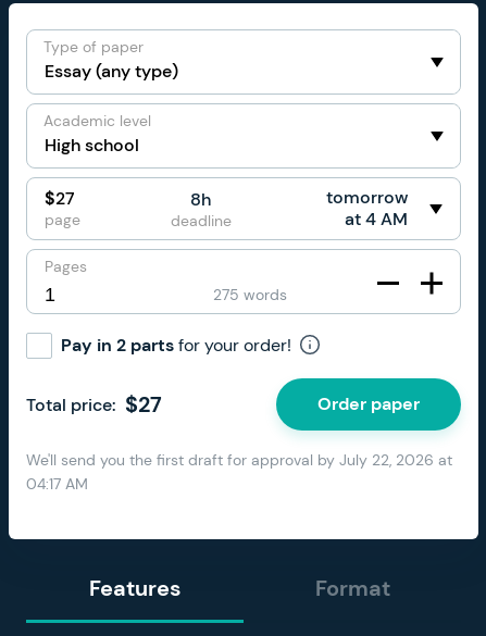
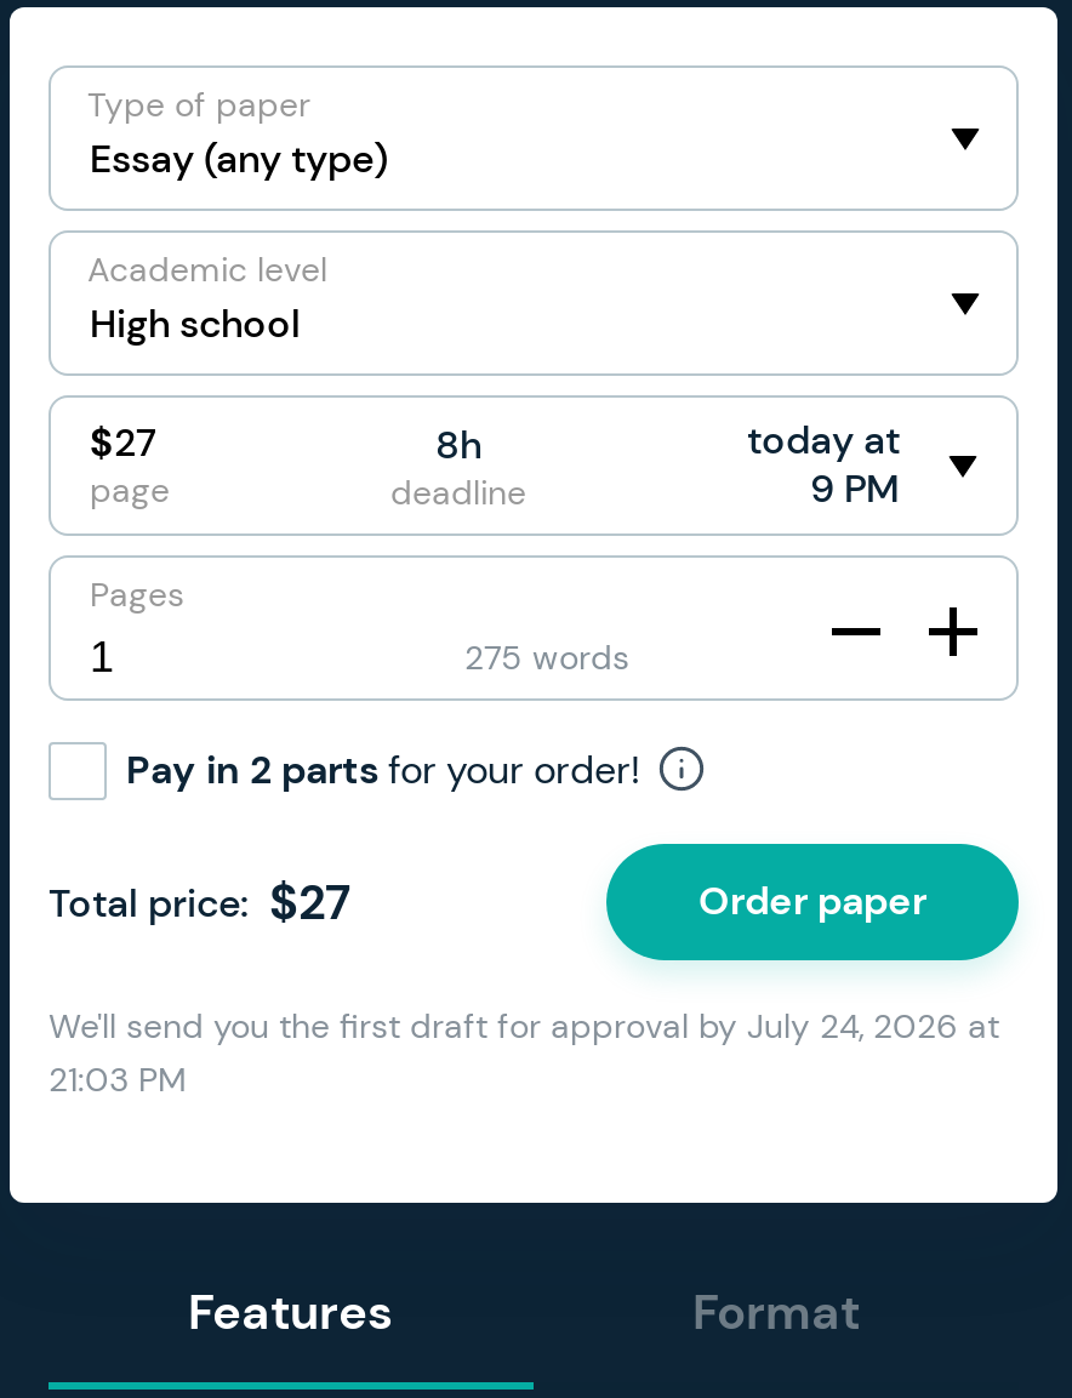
- tomorrow
- at 4 AM
+ today at
+ 9 PM

- We'll send you the first draft for approval by July 22, 2026 at
- 04:17 AM
+ We'll send you the first draft for approval by July 24, 2026 at
+ 21:03 PM
